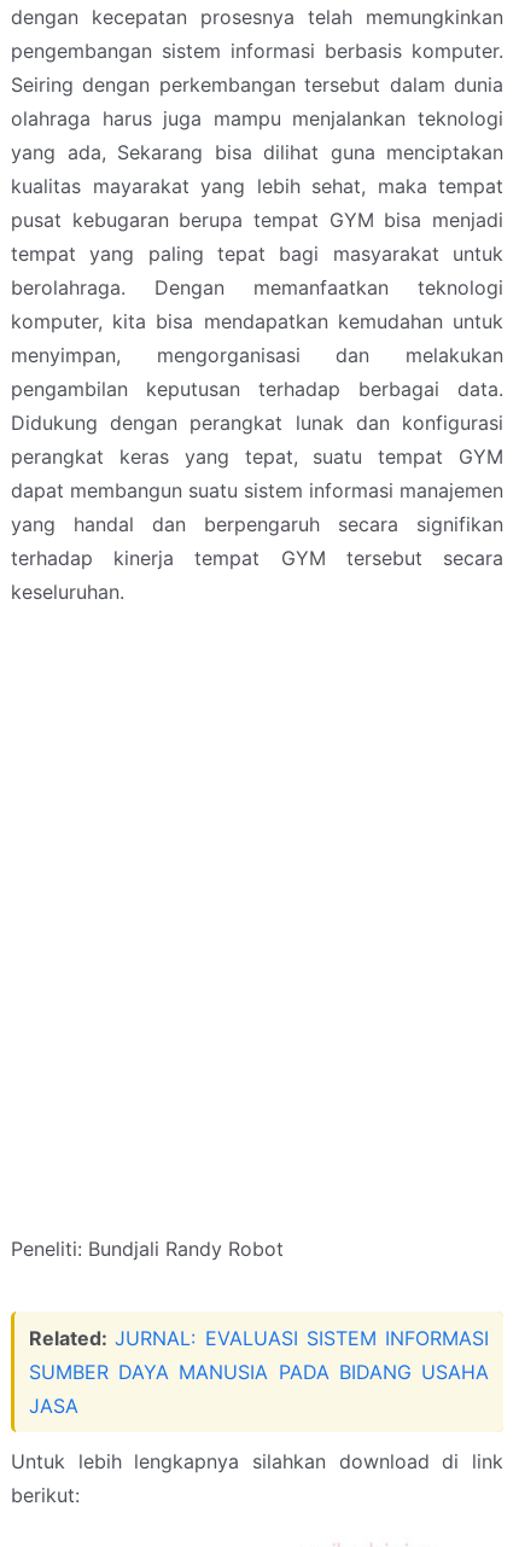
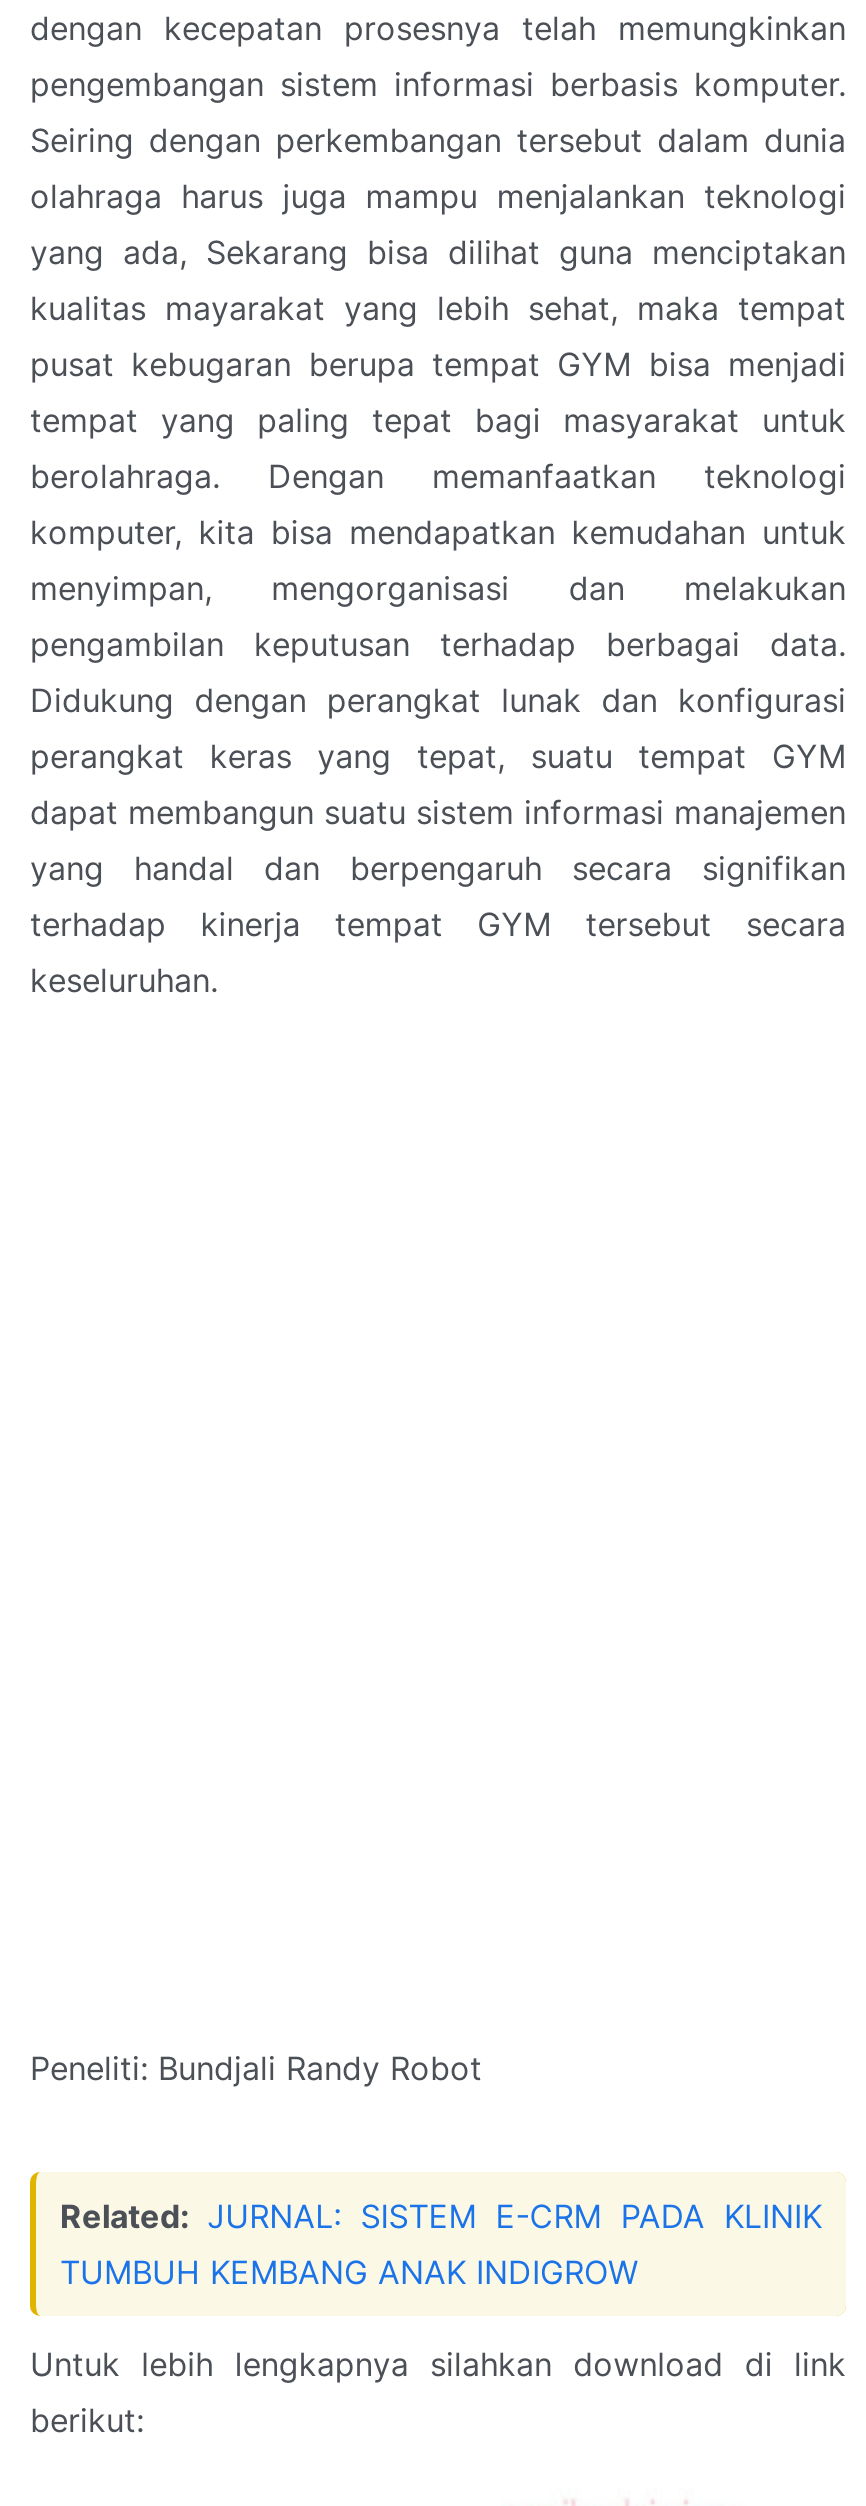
- Related: JURNAL: EVALUASI SISTEM INFORMASI
- SUMBER DAYA MANUSIA PADA BIDANG USAHA
- JASA
+ Related: JURNAL: SISTEM E-CRM PADA KLINIK
+ TUMBUH KEMBANG ANAK INDIGROW
